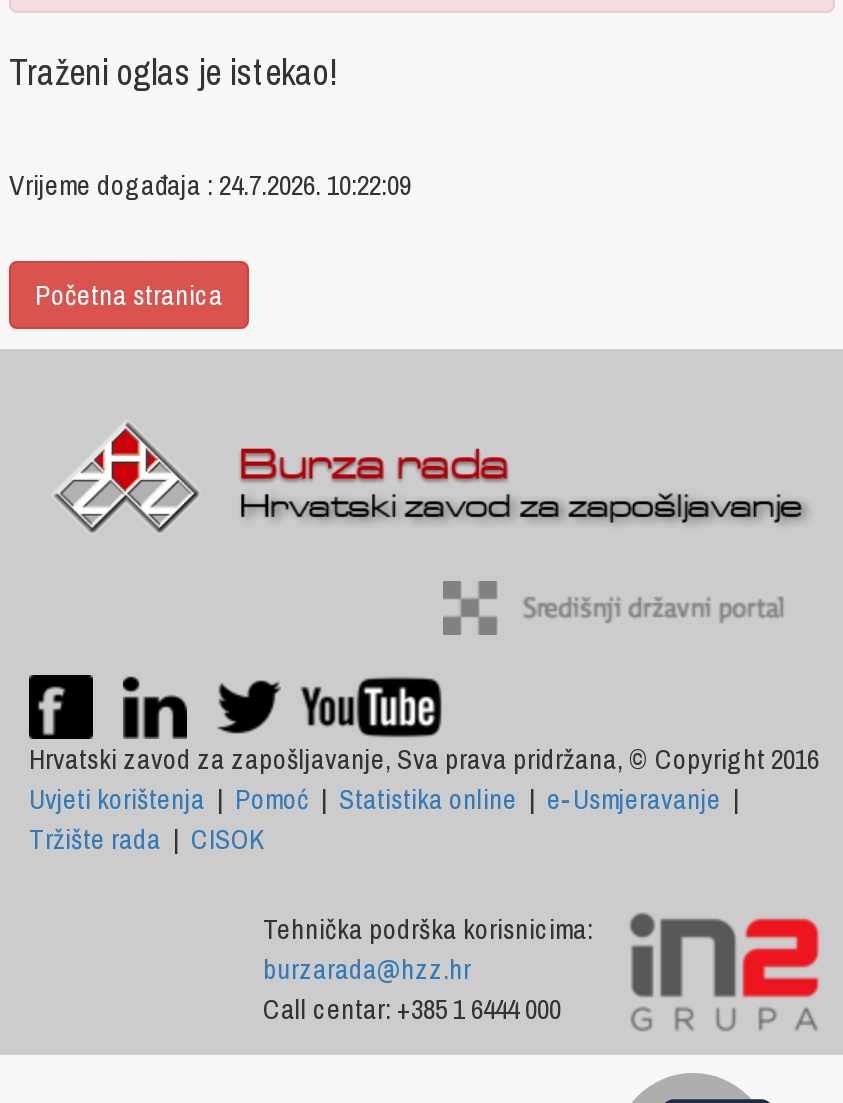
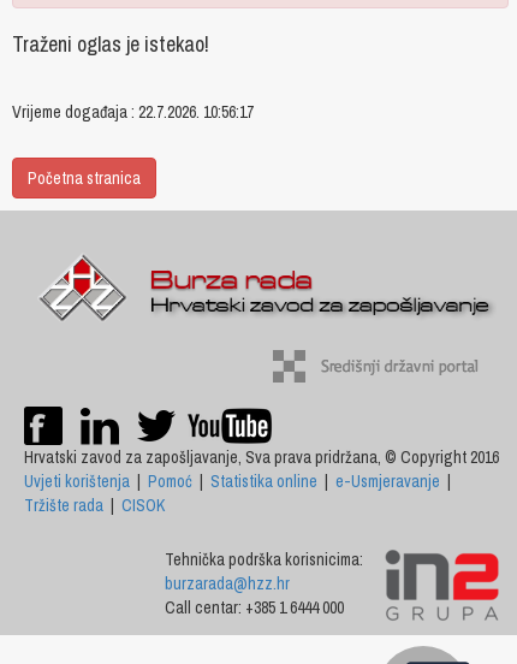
- Vrijeme događaja : 24.7.2026. 10:22:09
+ Vrijeme događaja : 22.7.2026. 10:56:17
